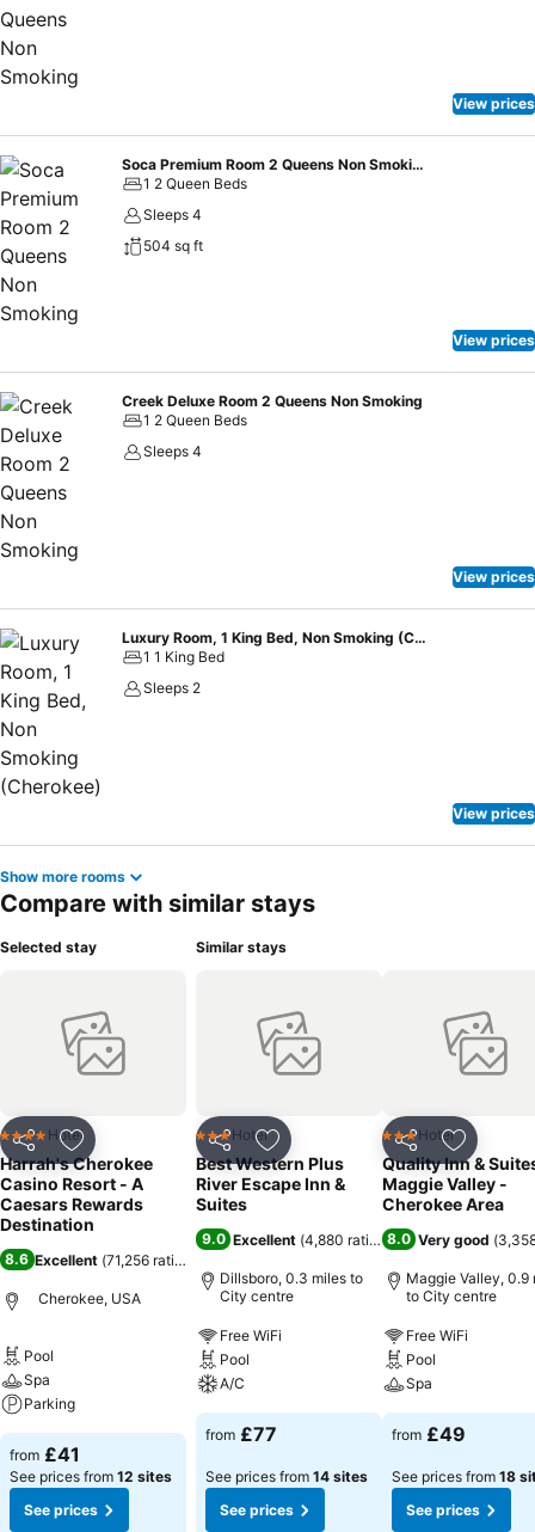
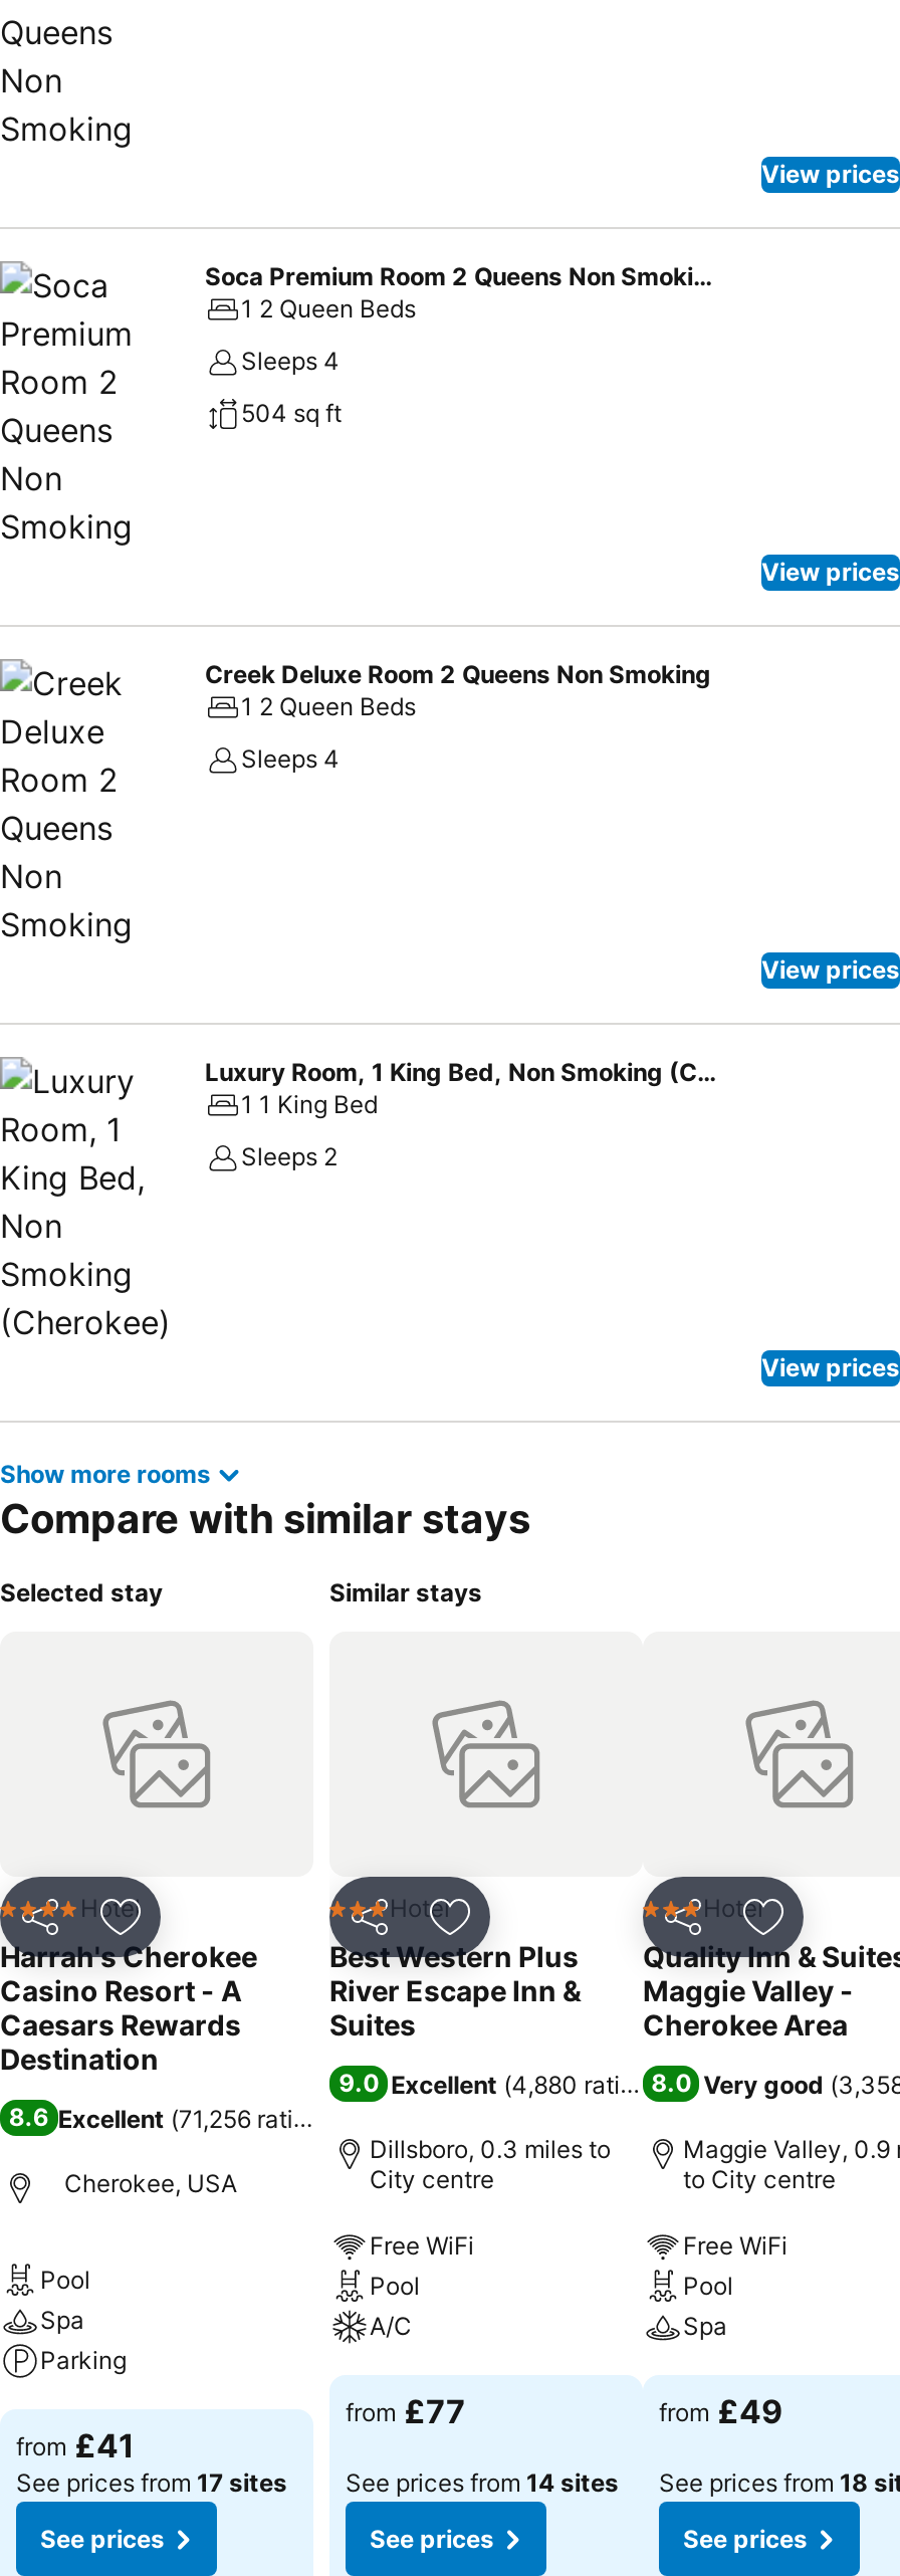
- See prices from 12 sites
+ See prices from 17 sites
